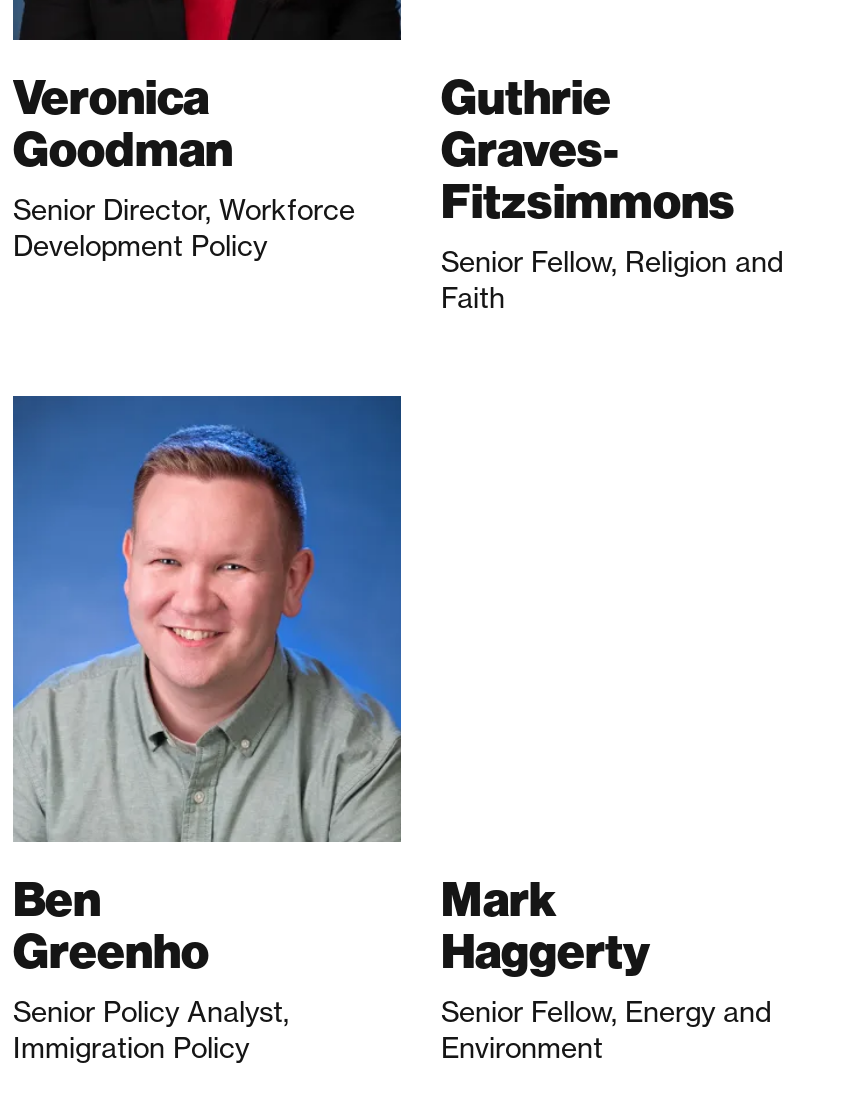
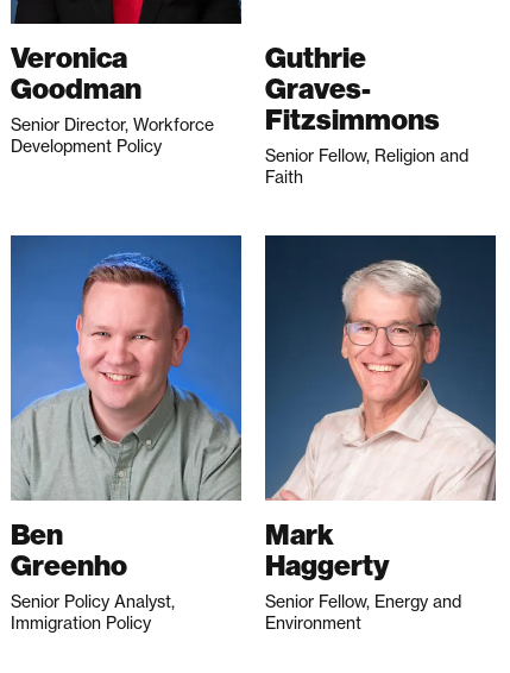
+ [image]
